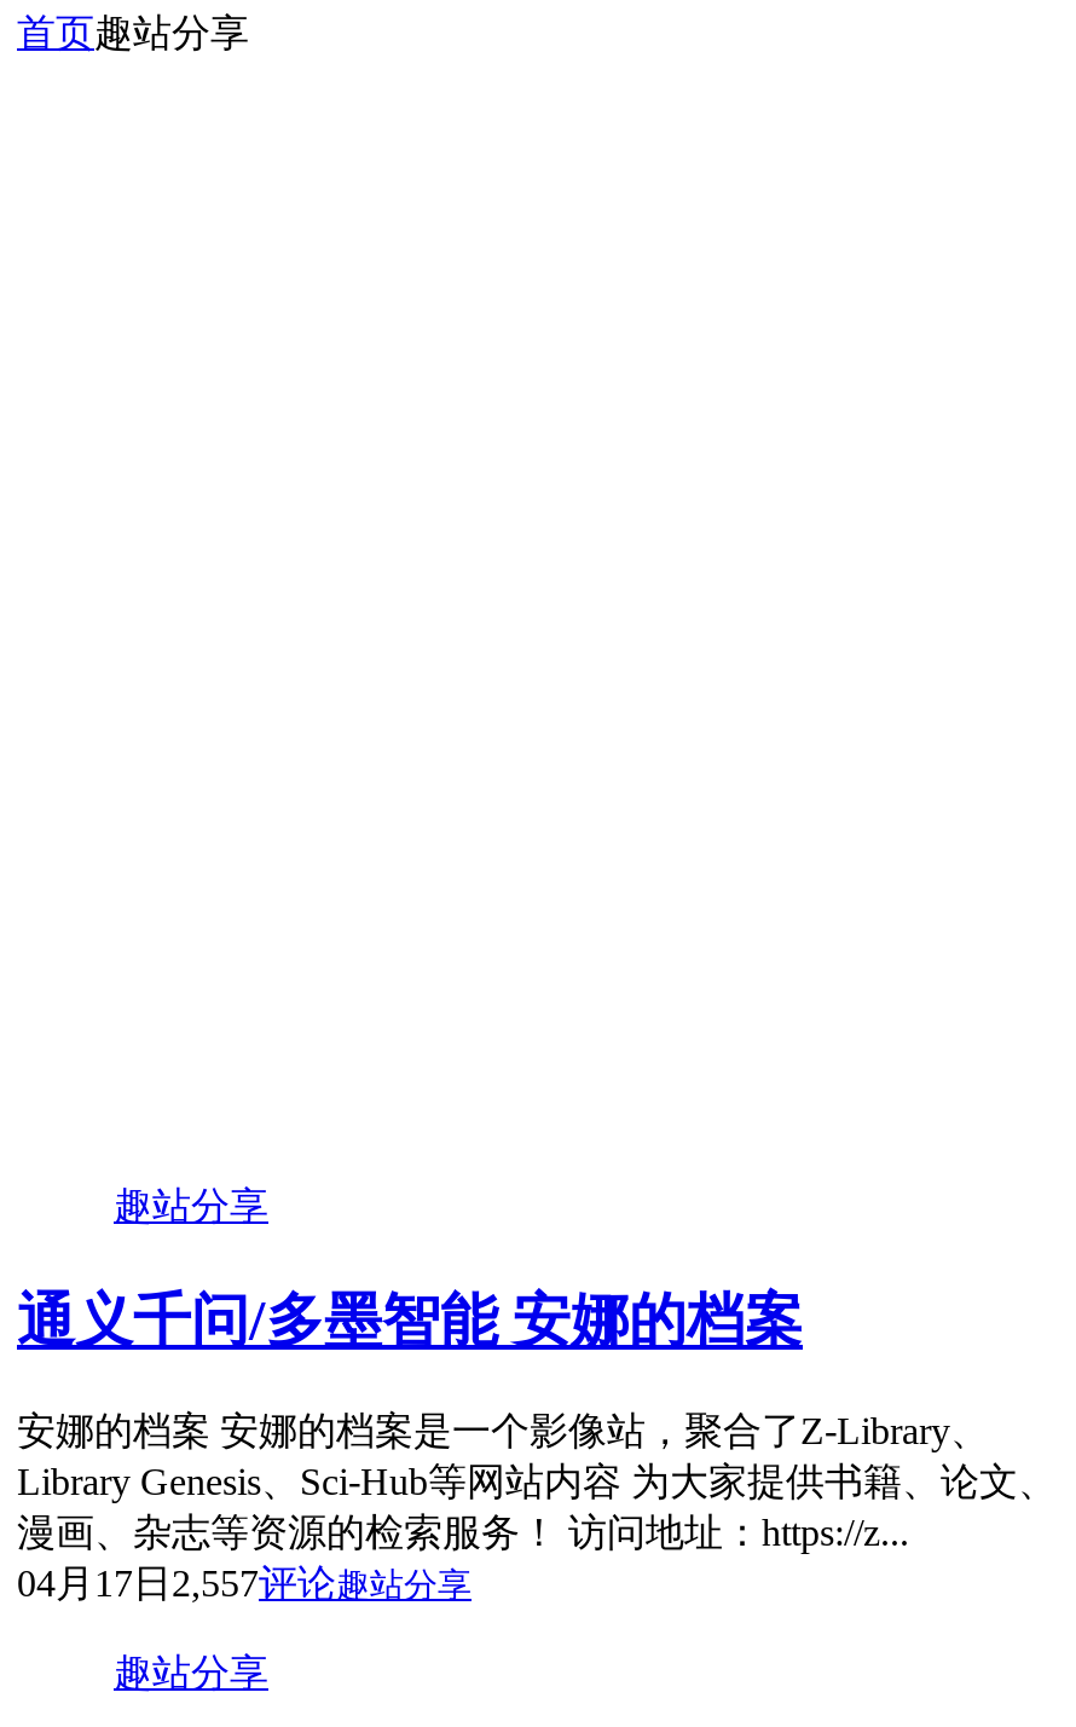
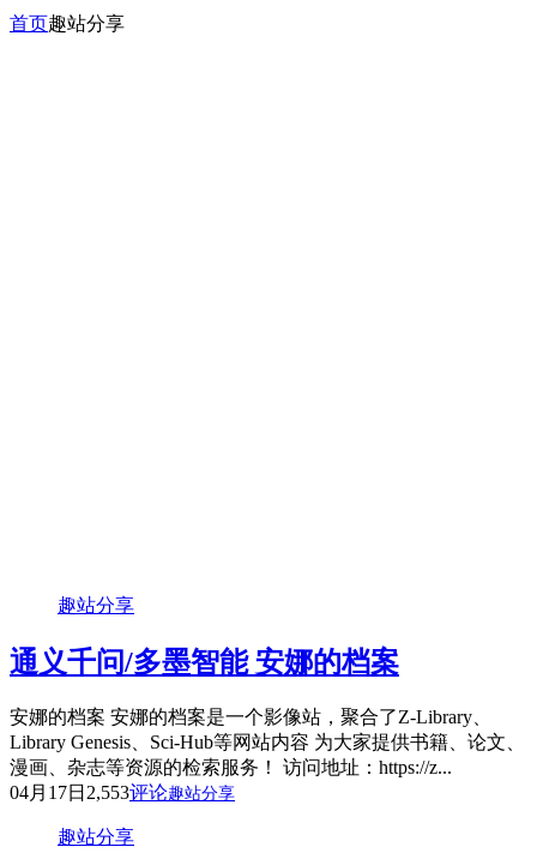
- 04月17日2,557评论趣站分享
+ 04月17日2,553评论趣站分享
